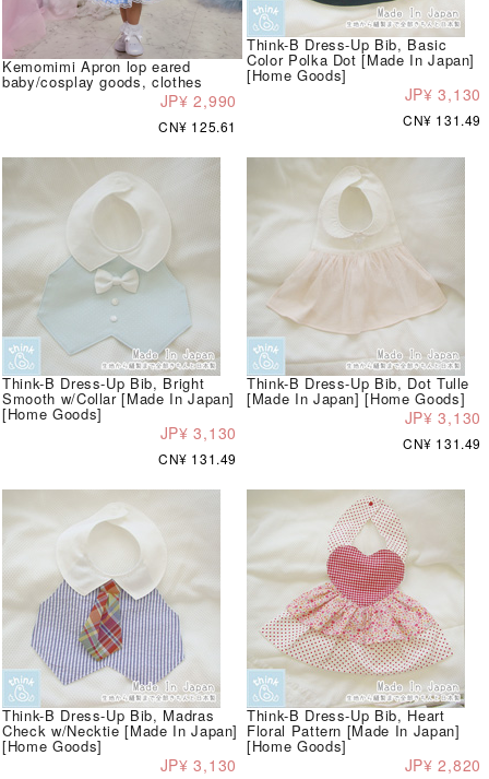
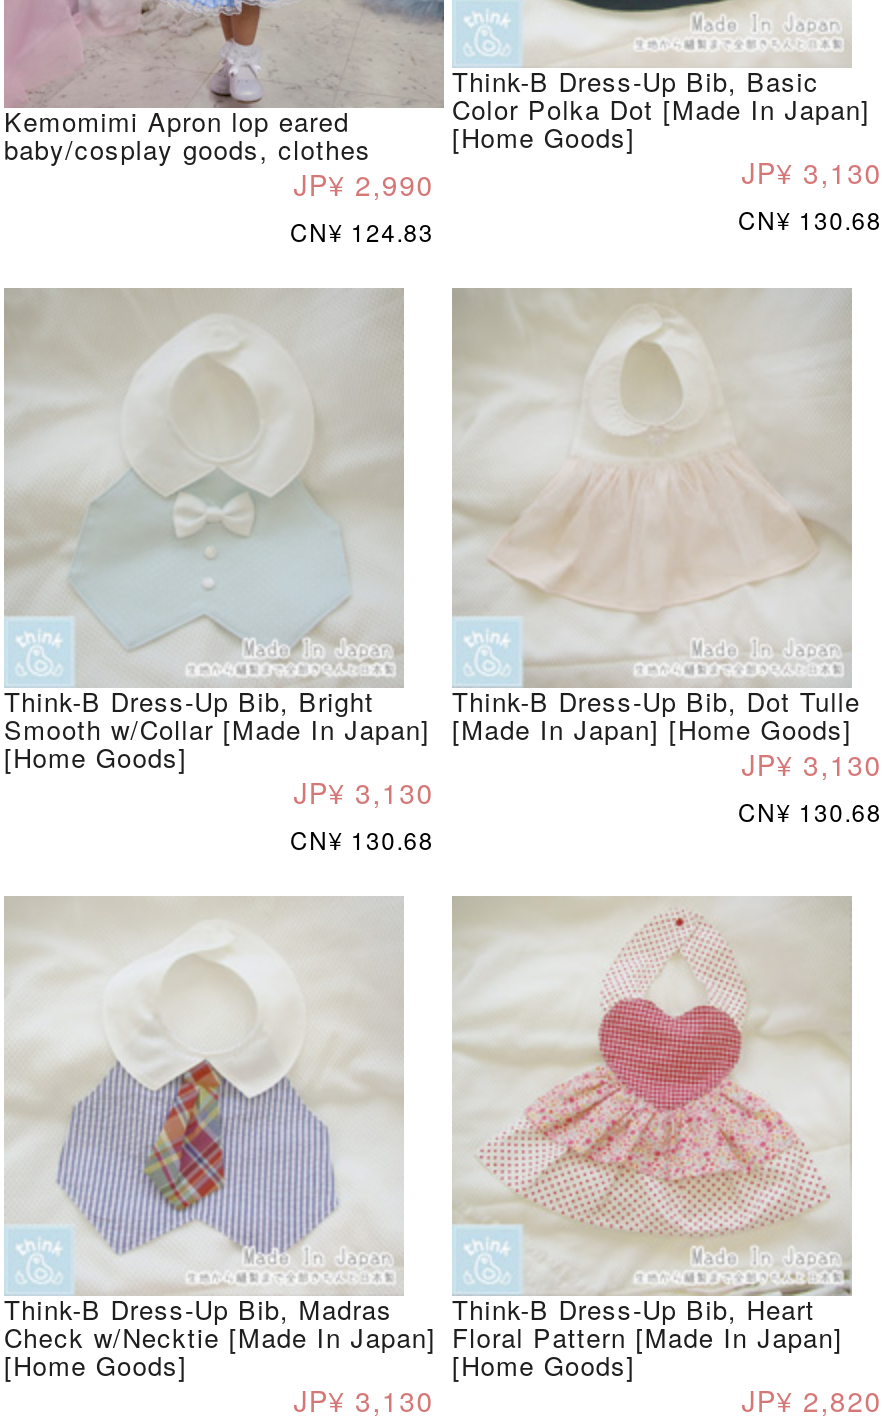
- CN¥ 131.49
+ CN¥ 130.68

- CN¥ 125.61
+ CN¥ 124.83

- CN¥ 131.49
+ CN¥ 130.68

- CN¥ 131.49
+ CN¥ 130.68
